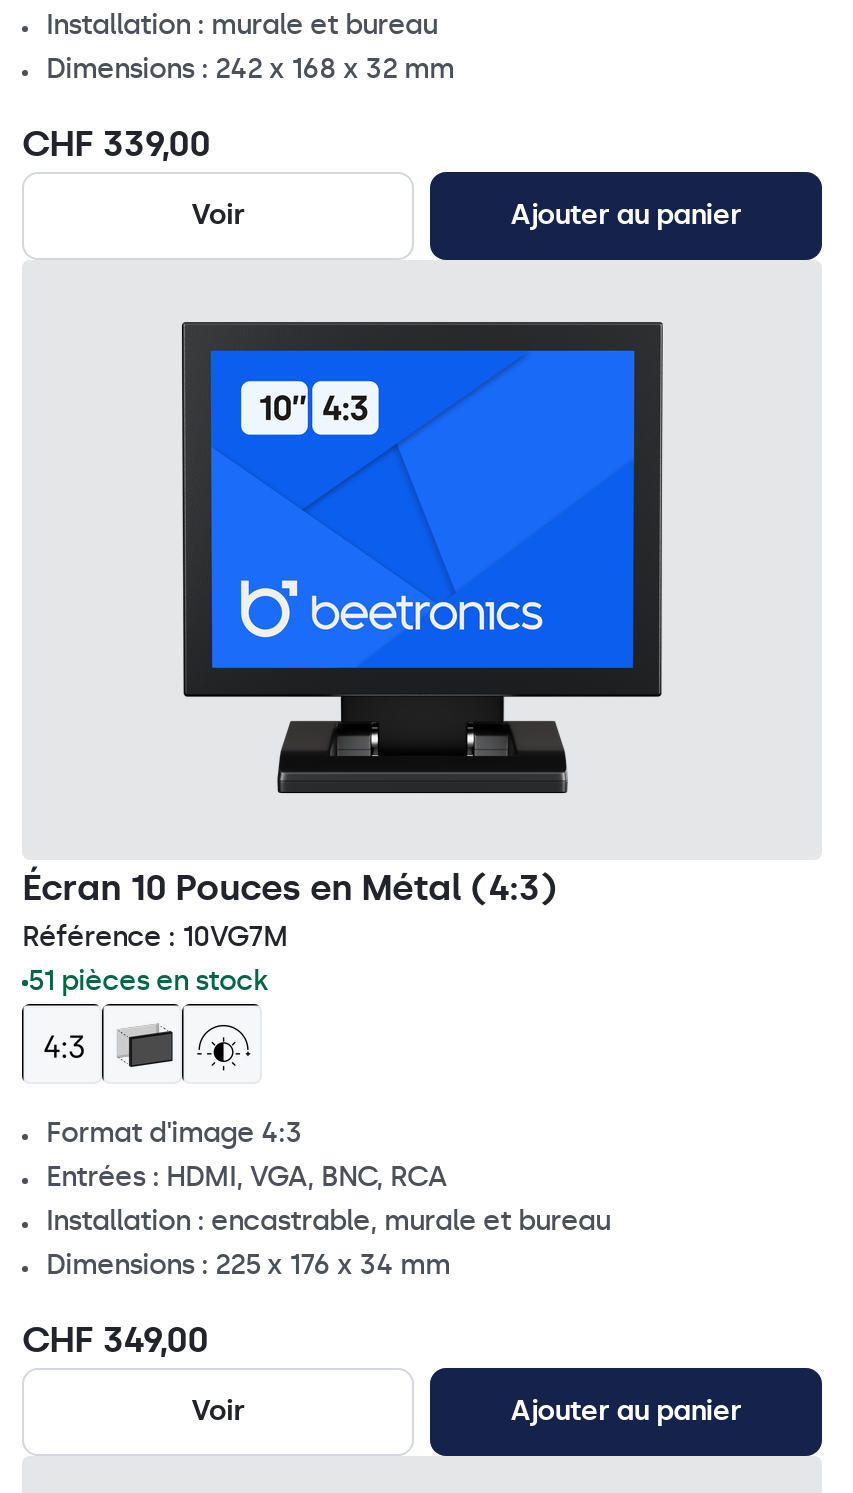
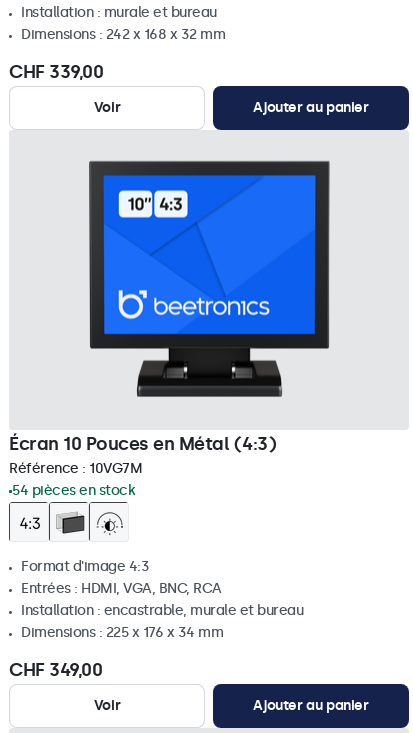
- 51 pièces en stock
+ 54 pièces en stock
